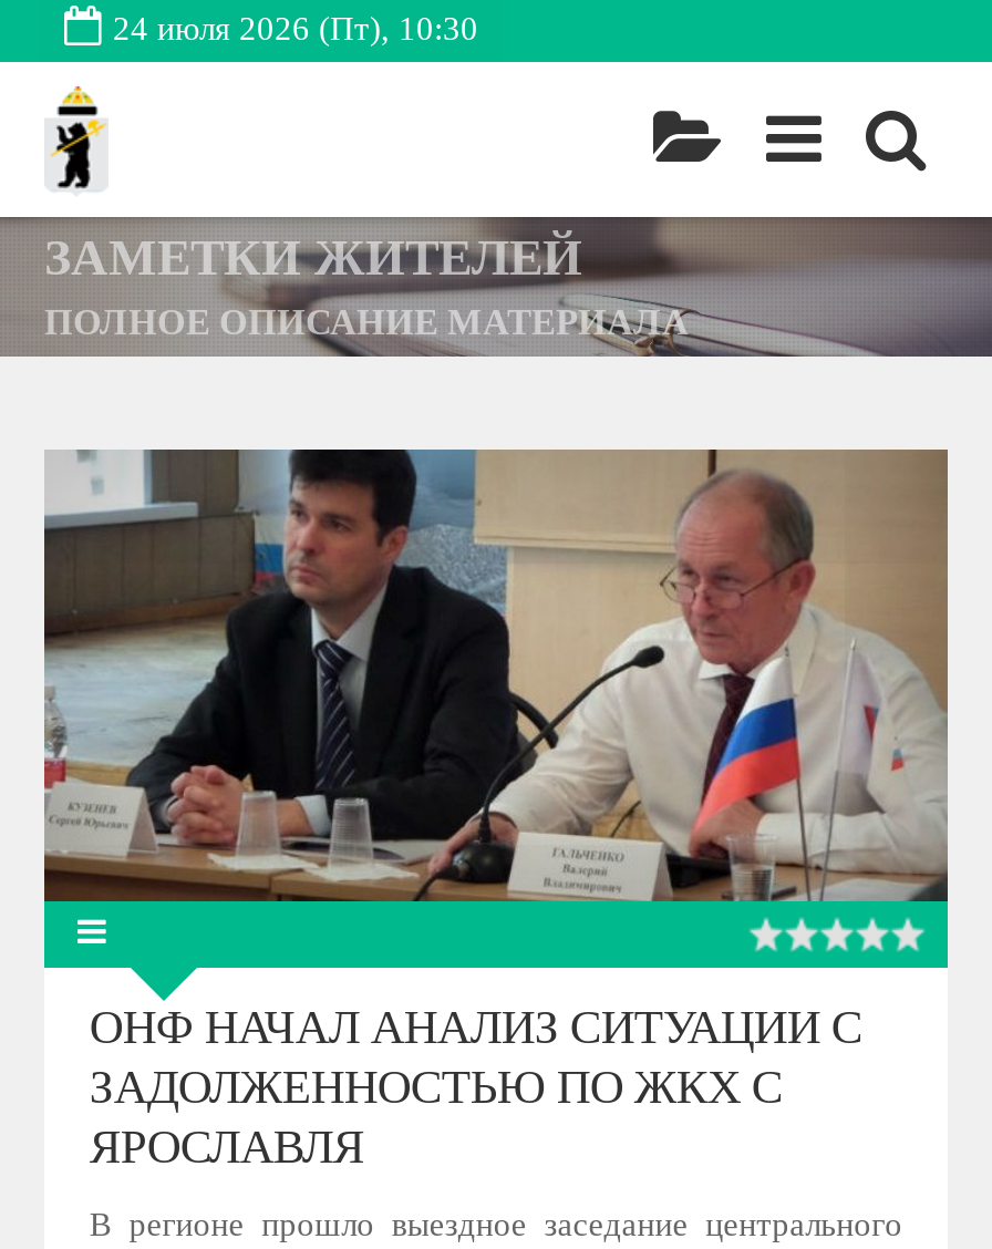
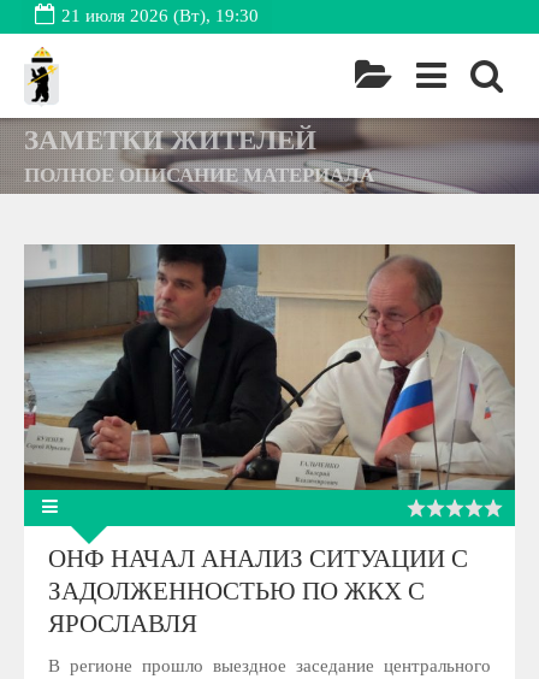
- 24 июля 2026 (Пт), 10:30
+ 21 июля 2026 (Вт), 19:30
